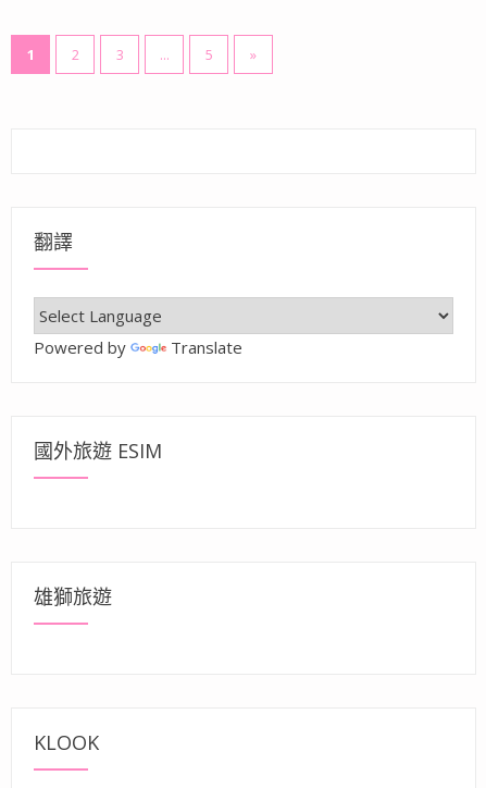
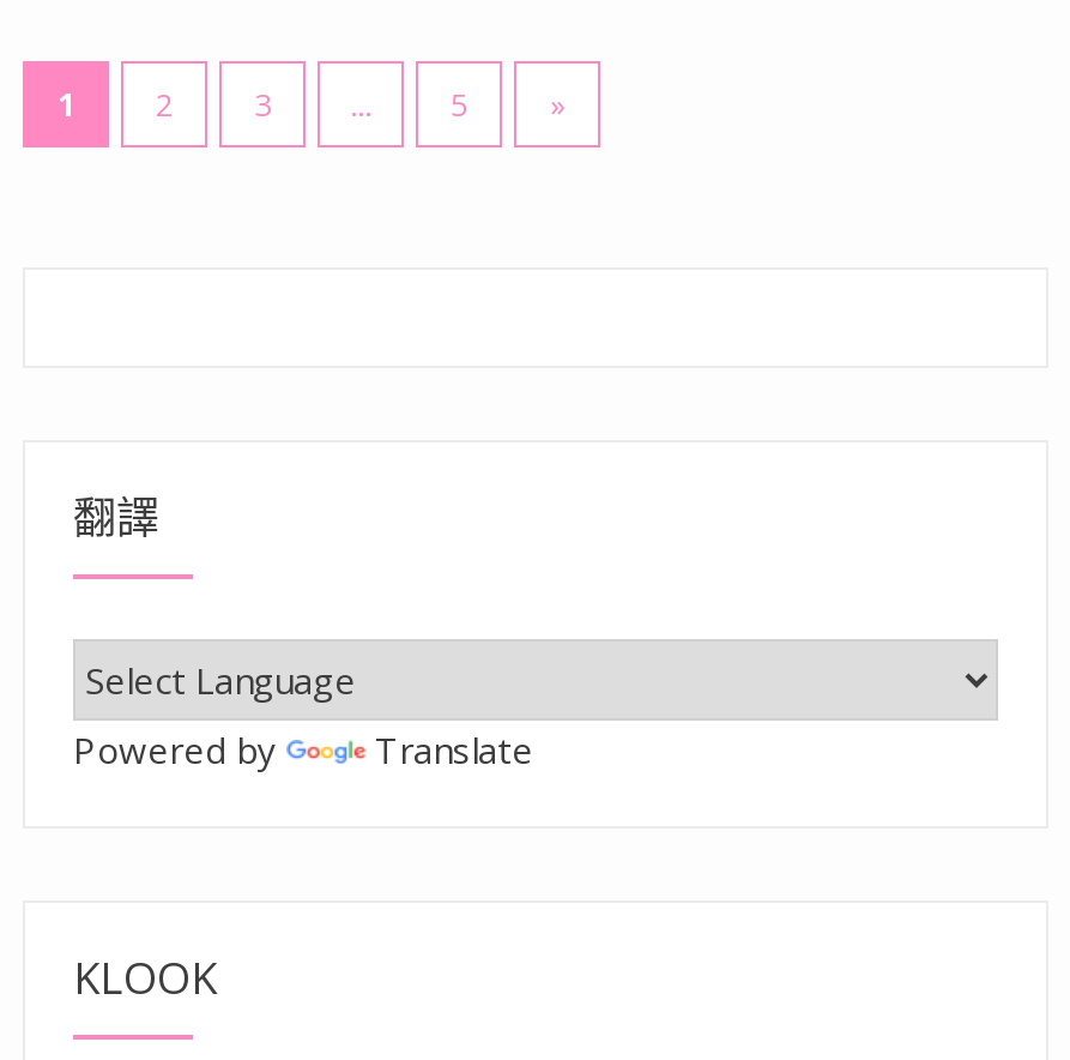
- 國外旅遊 ESIM

- 雄獅旅遊
